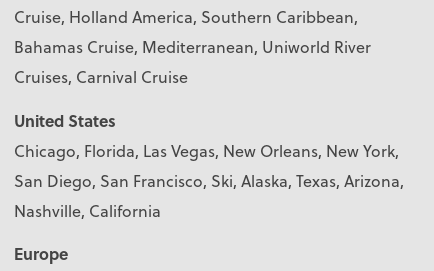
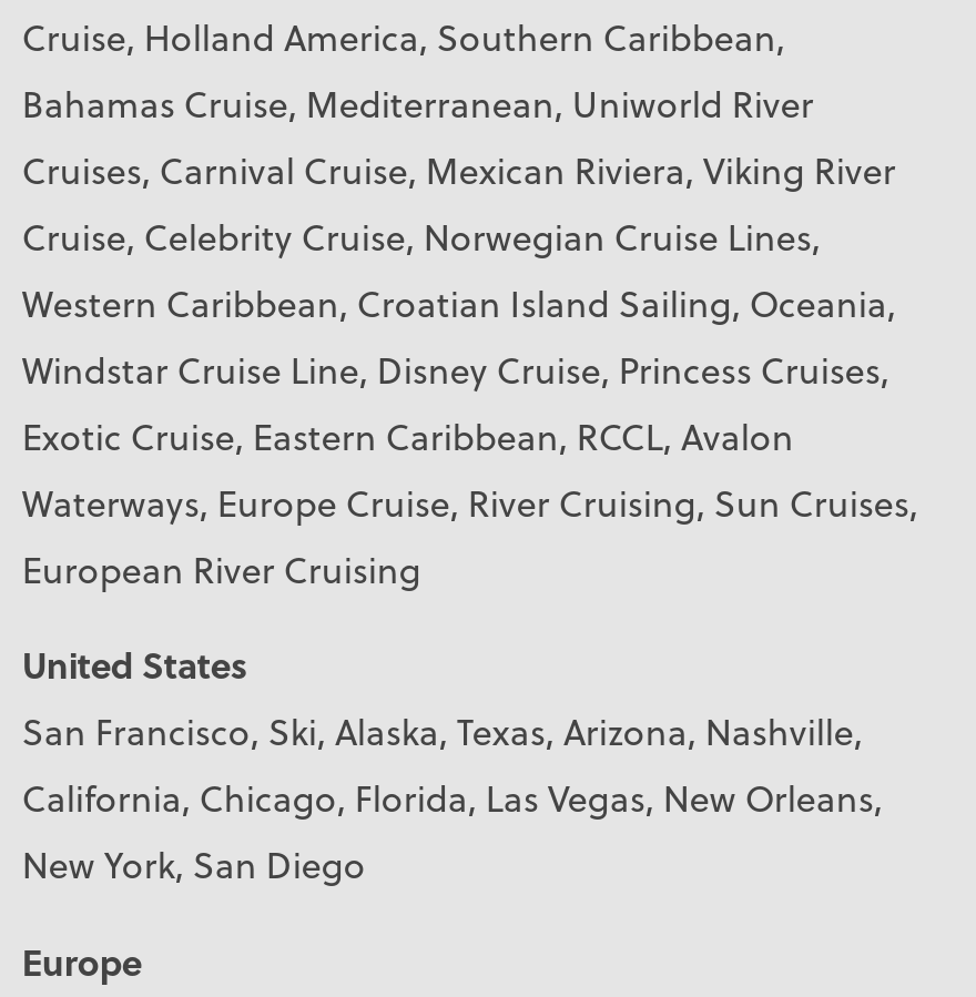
- Cruises, Carnival Cruise
+ Cruises, Carnival Cruise, Mexican Riviera, Viking River
+ Cruise, Celebrity Cruise, Norwegian Cruise Lines,
+ Western Caribbean, Croatian Island Sailing, Oceania,
+ Windstar Cruise Line, Disney Cruise, Princess Cruises,
+ Exotic Cruise, Eastern Caribbean, RCCL, Avalon
+ Waterways, Europe Cruise, River Cruising, Sun Cruises,
+ European River Cruising

- Chicago, Florida, Las Vegas, New Orleans, New York,
- San Diego, San Francisco, Ski, Alaska, Texas, Arizona,
- Nashville, California
+ San Francisco, Ski, Alaska, Texas, Arizona, Nashville,
+ California, Chicago, Florida, Las Vegas, New Orleans,
+ New York, San Diego
